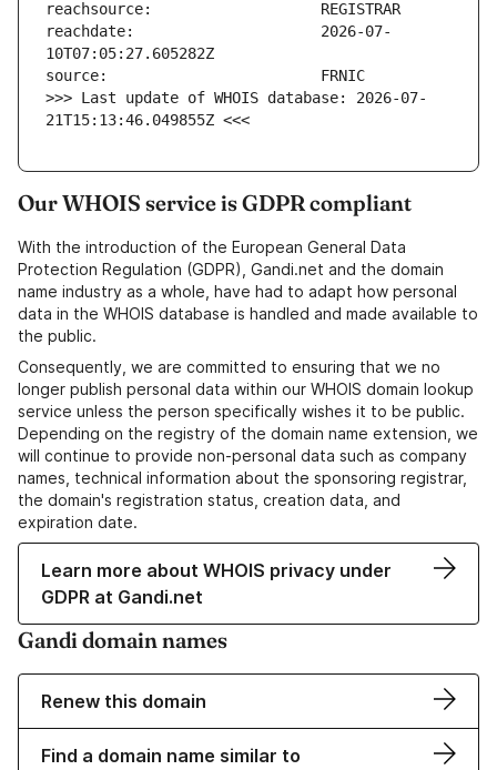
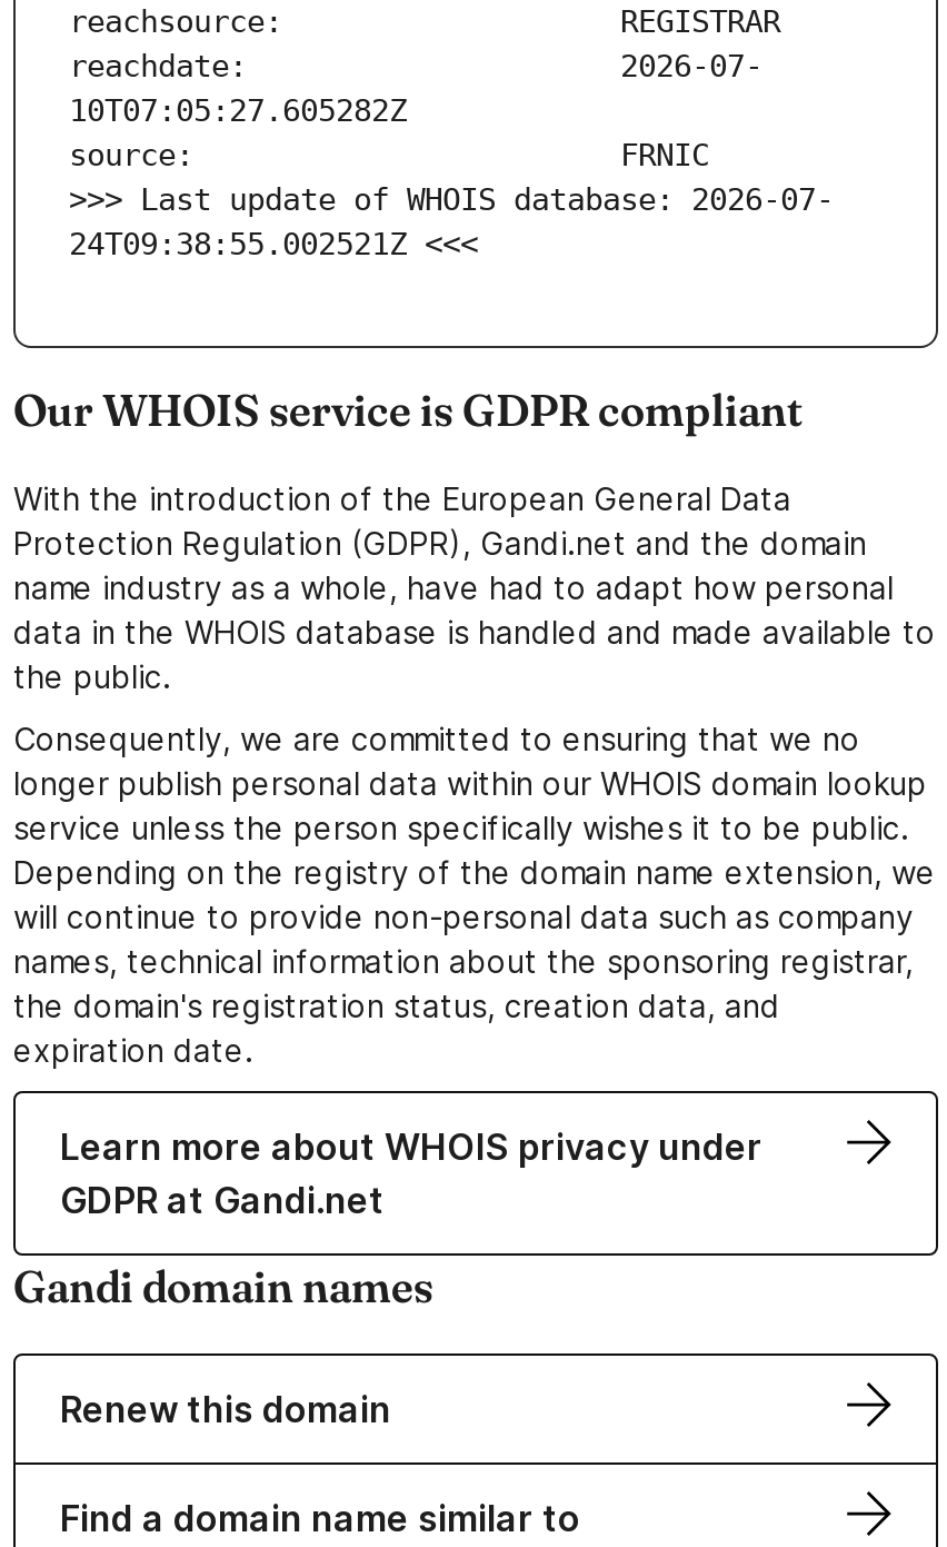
- 21T15:13:46.049855Z <<<
+ 24T09:38:55.002521Z <<<
